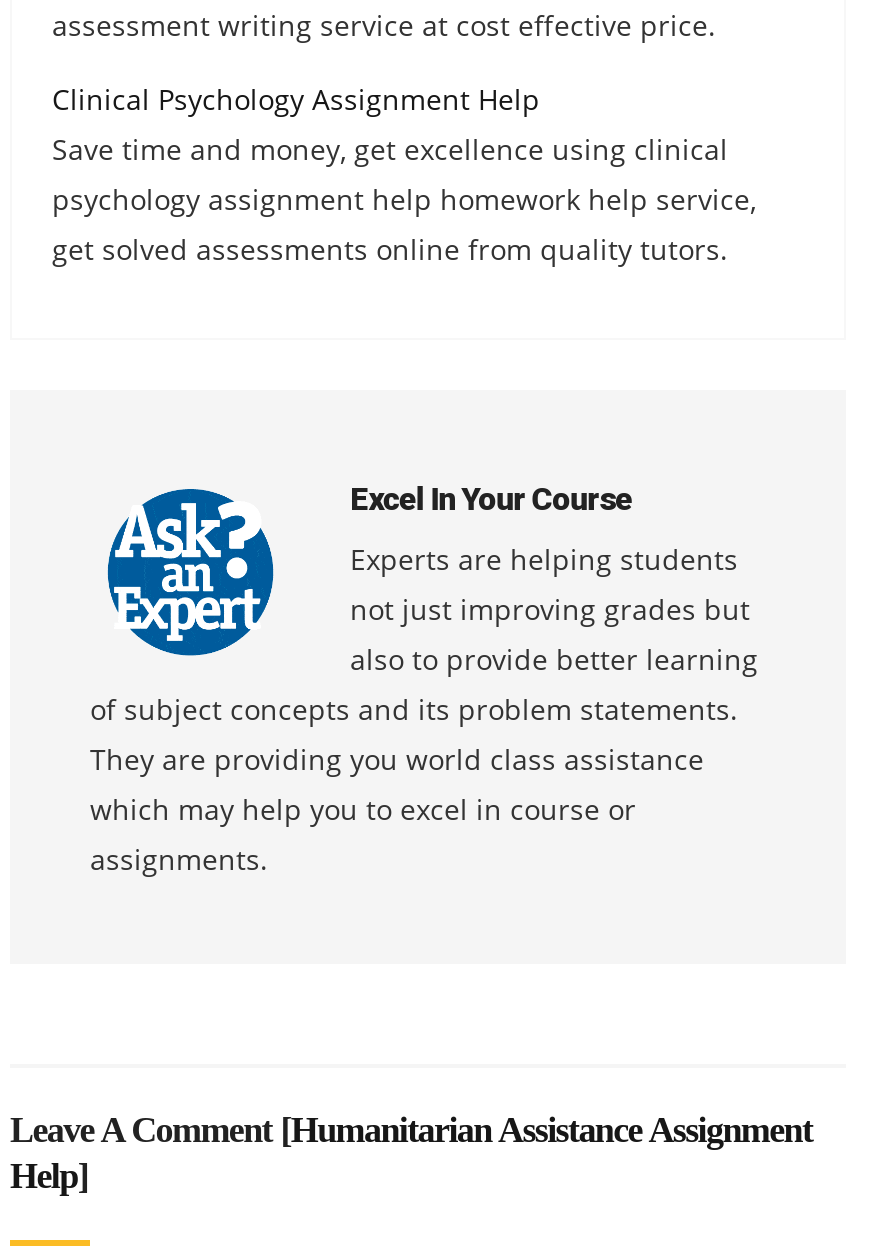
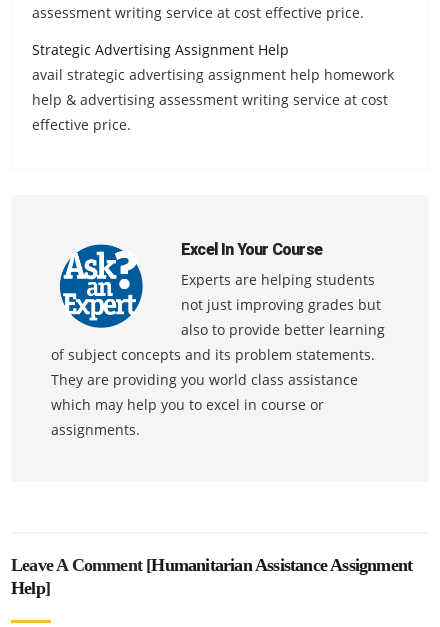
- Clinical Psychology Assignment Help
- Save time and money, get excellence using clinical
- psychology assignment help homework help service,
- get solved assessments online from quality tutors.
+ Strategic Advertising Assignment Help
+ avail strategic advertising assignment help homework
+ help & advertising assessment writing service at cost
+ effective price.
